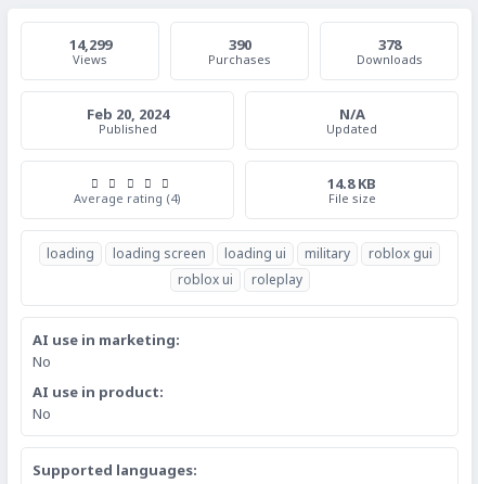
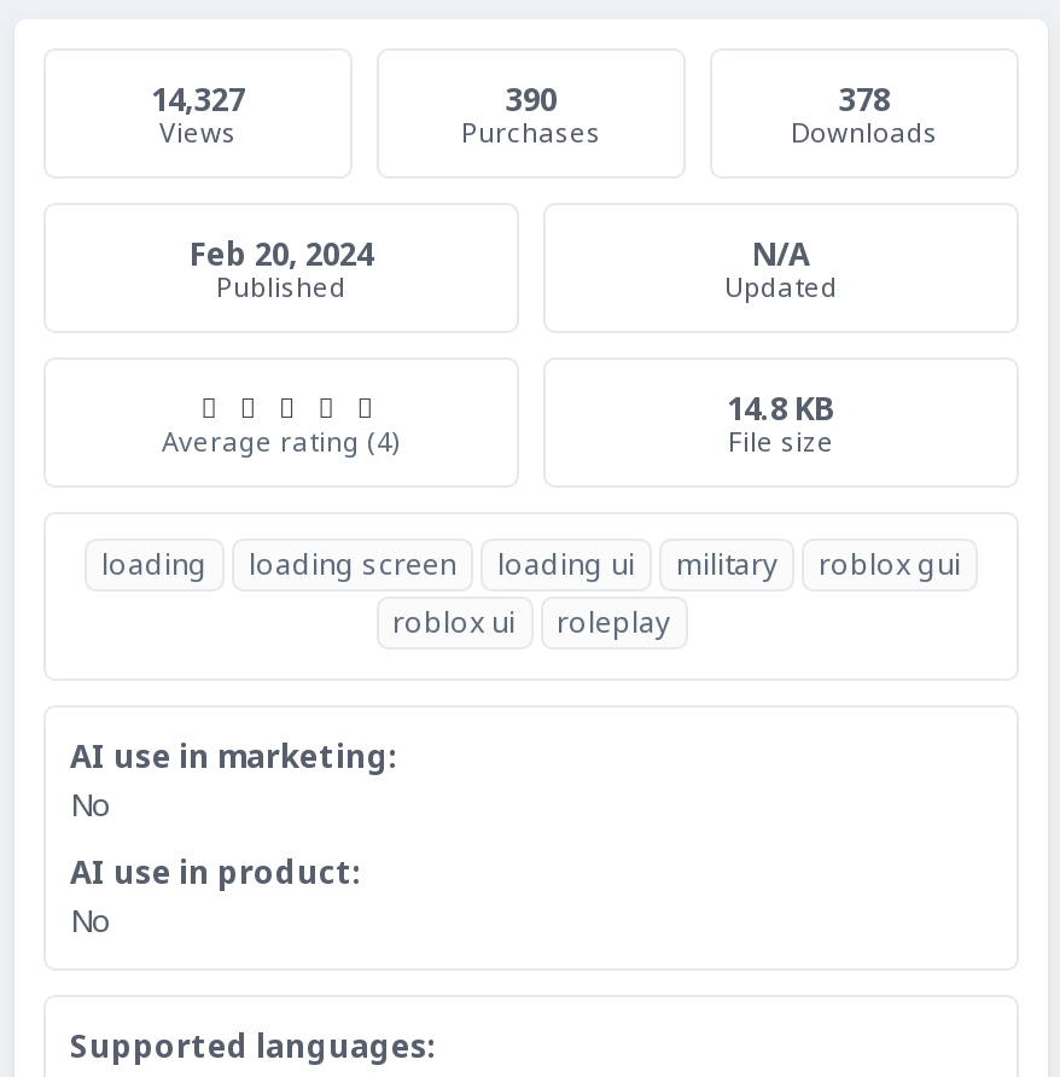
- 14,299
+ 14,327
